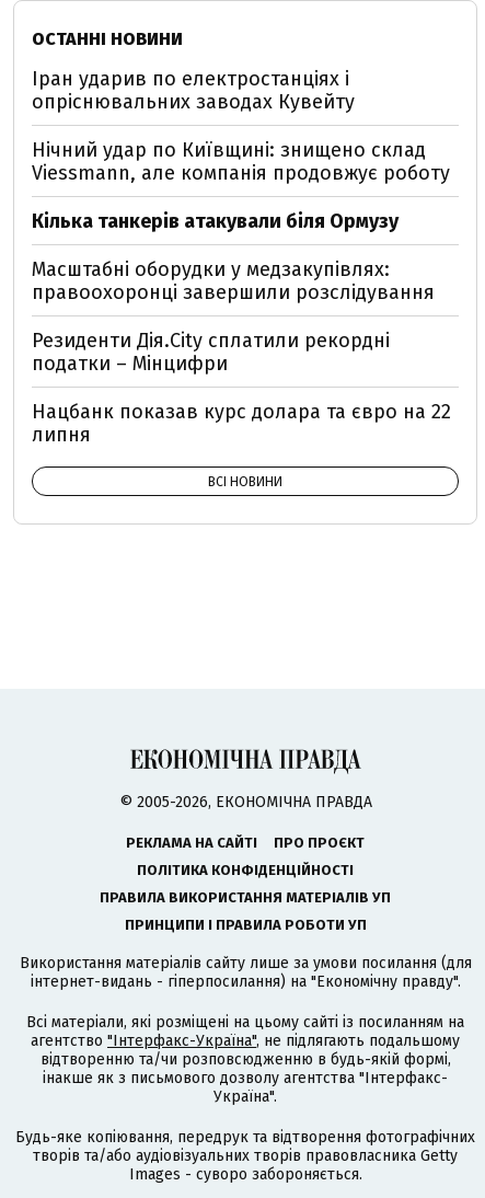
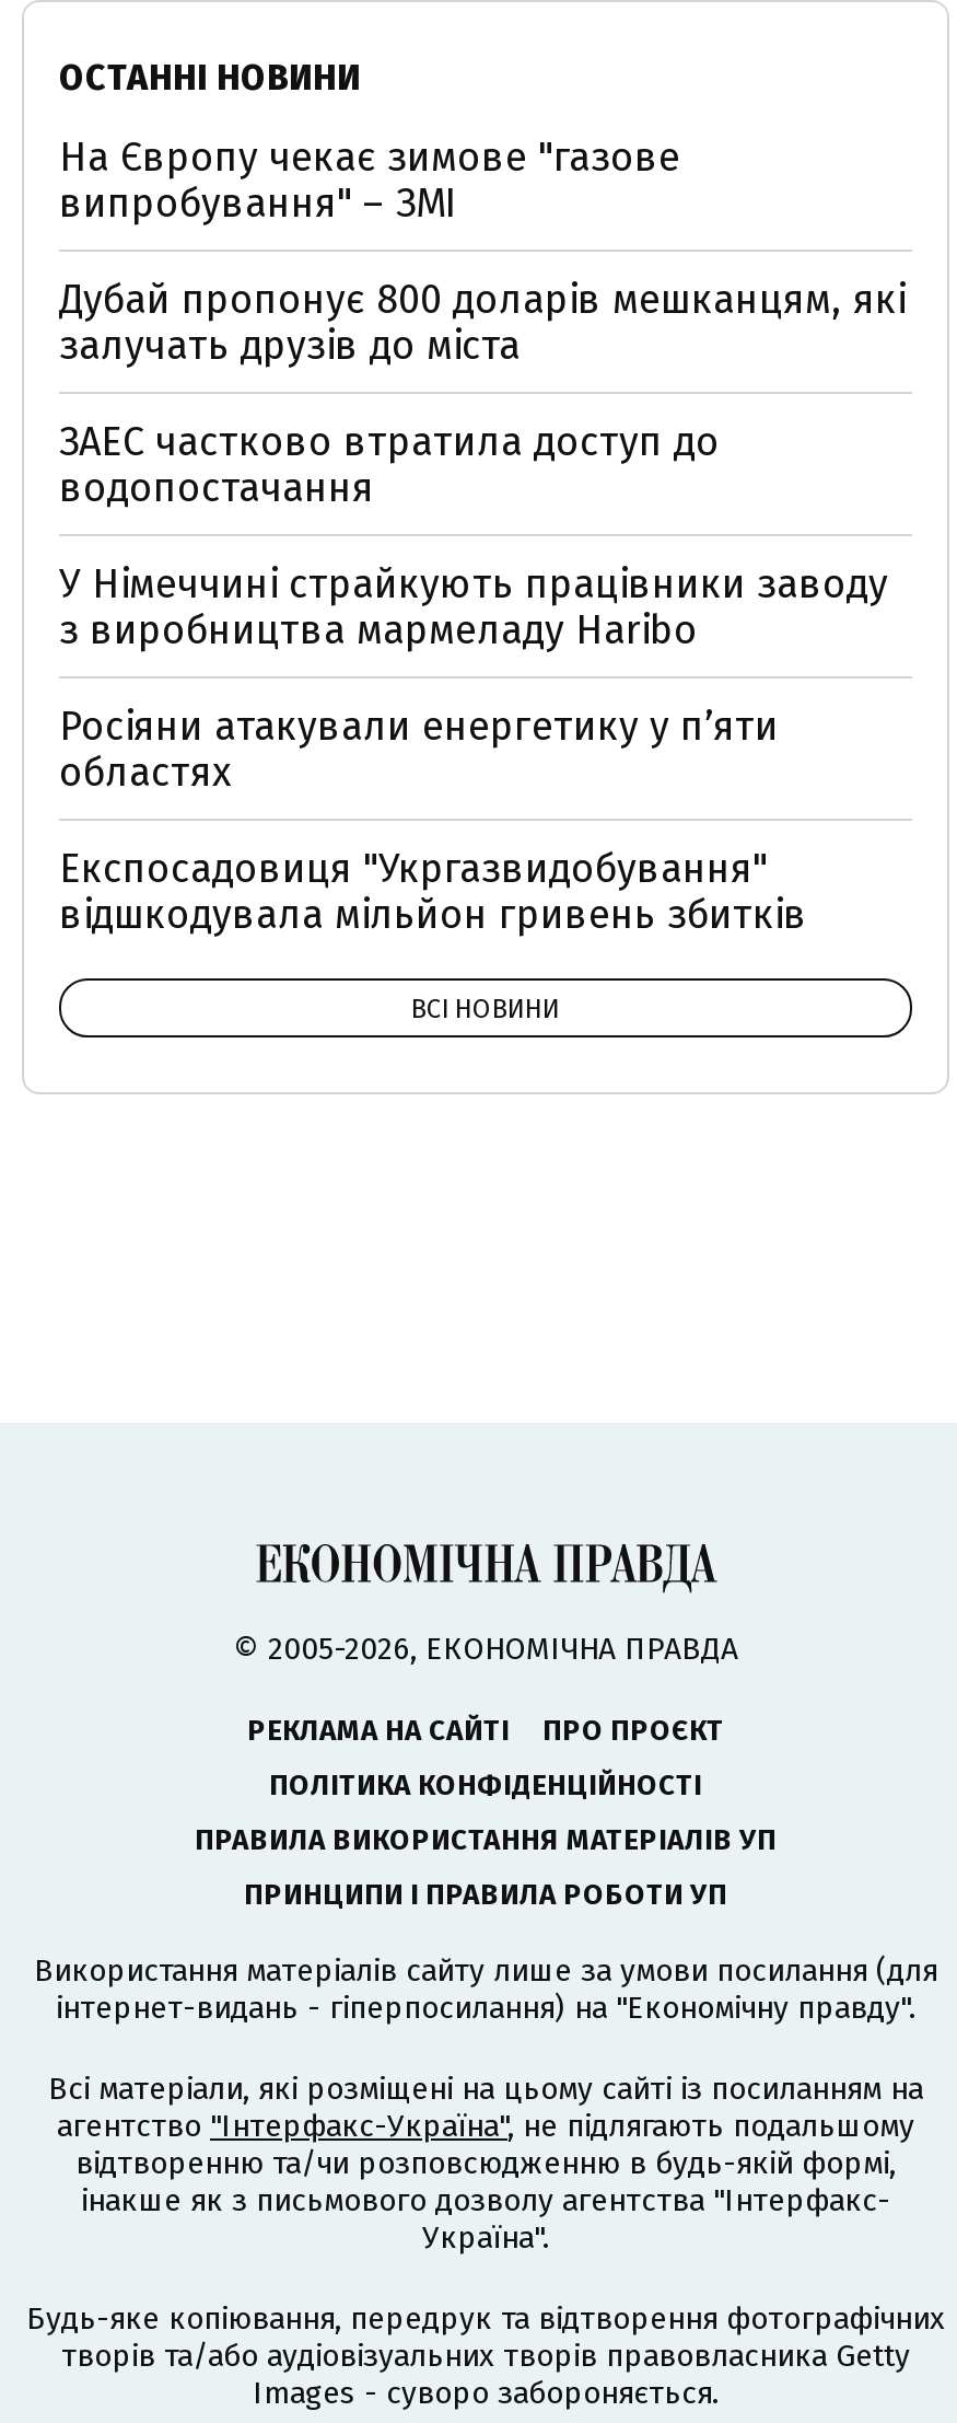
- Іран ударив по електростанціях і
- опріснювальних заводах Кувейту
+ На Європу чекає зимове "газове
+ випробування" – ЗМІ

- Нічний удар по Київщині: знищено склад
- Viessmann, але компанія продовжує роботу
+ Дубай пропонує 800 доларів мешканцям, які
+ залучать друзів до міста

- Кілька танкерів атакували біля Ормузу
+ ЗАЕС частково втратила доступ до
+ водопостачання

- Масштабні оборудки у медзакупівлях:
- правоохоронці завершили розслідування
+ У Німеччині страйкують працівники заводу
+ з виробництва мармеладу Haribo

- Резиденти Дія.City сплатили рекордні
- податки – Мінцифри
+ Росіяни атакували енергетику у пʼяти
+ областях

- Нацбанк показав курс долара та євро на 22
- липня
+ Експосадовиця "Укргазвидобування"
+ відшкодувала мільйон гривень збитків
